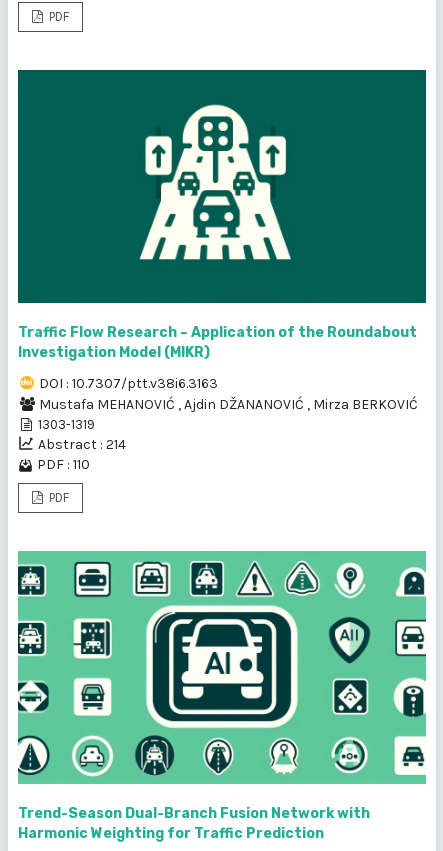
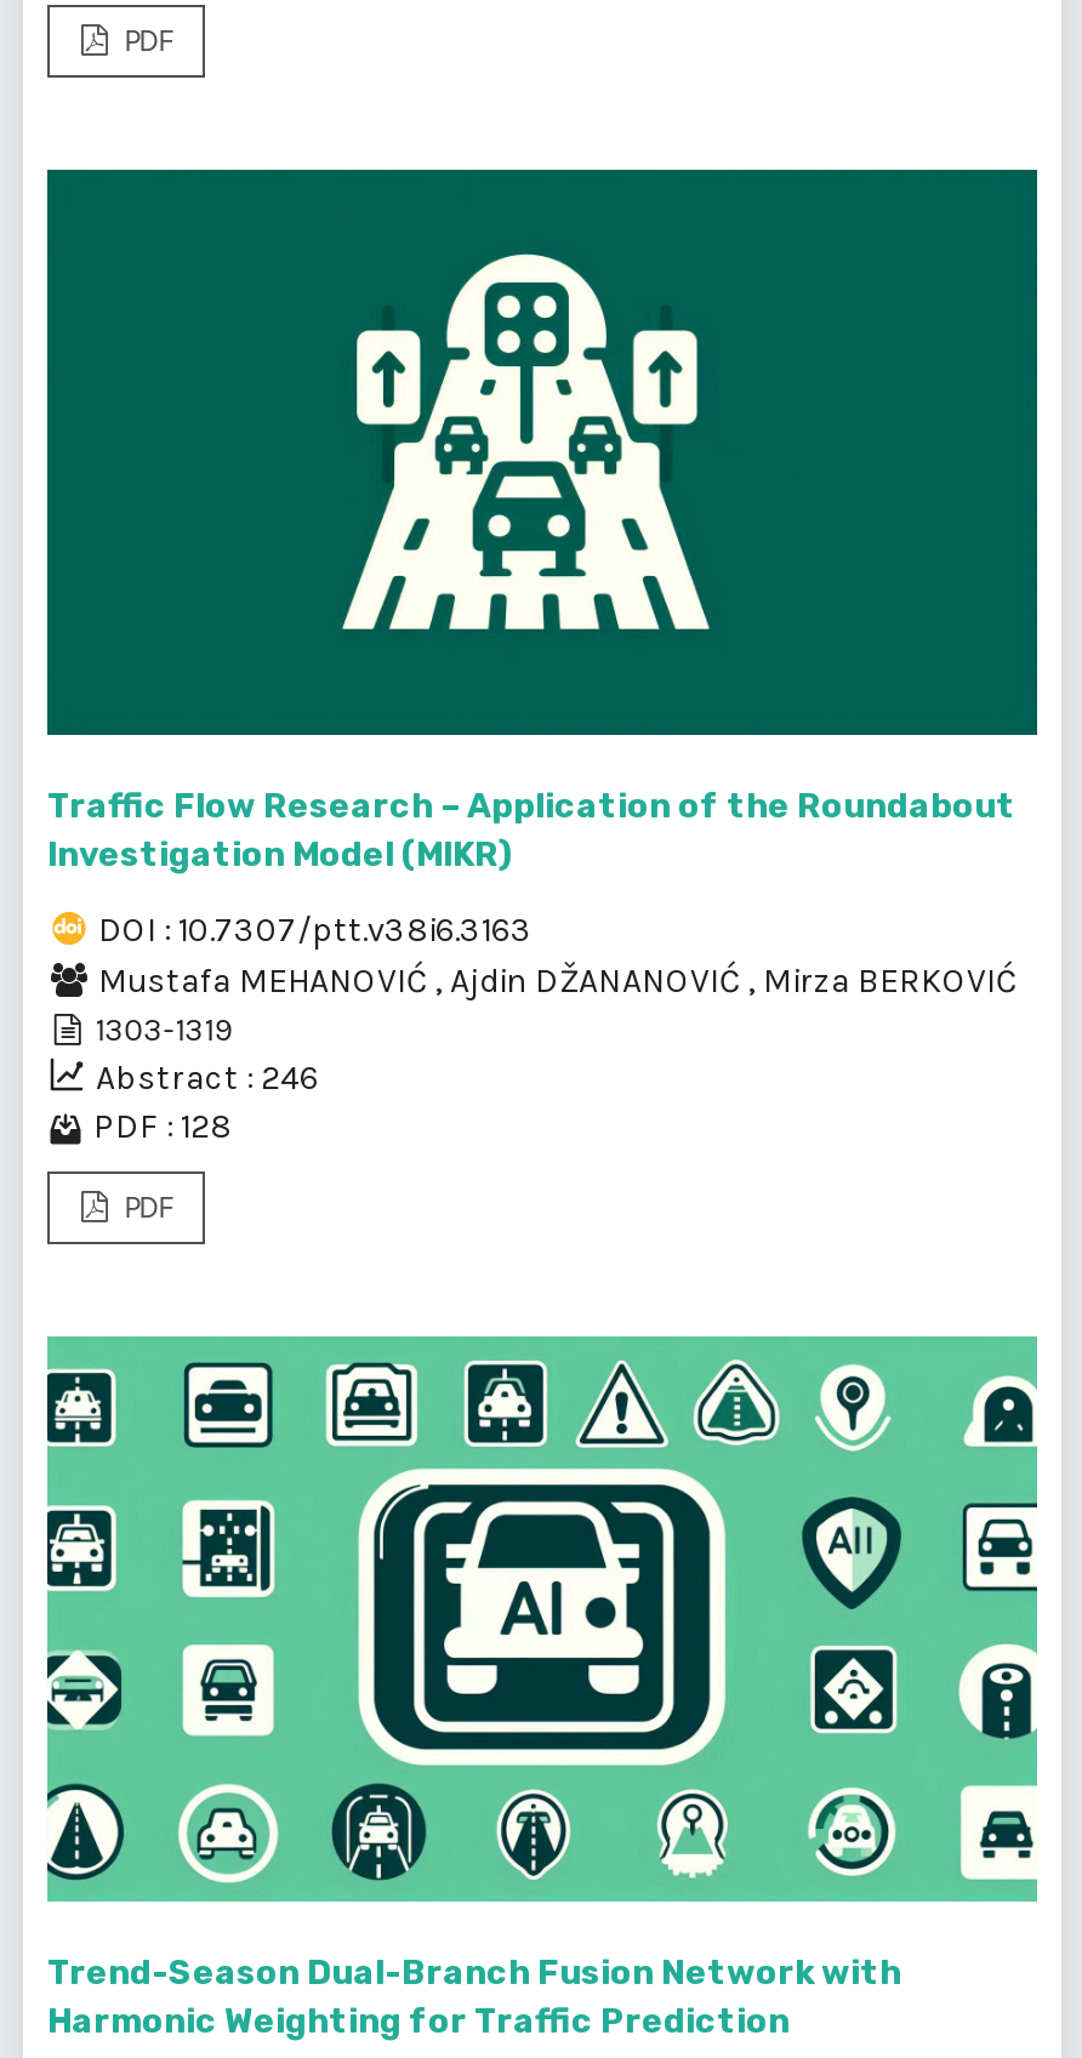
- Abstract : 214
+ Abstract : 246

- PDF : 110
+ PDF : 128
